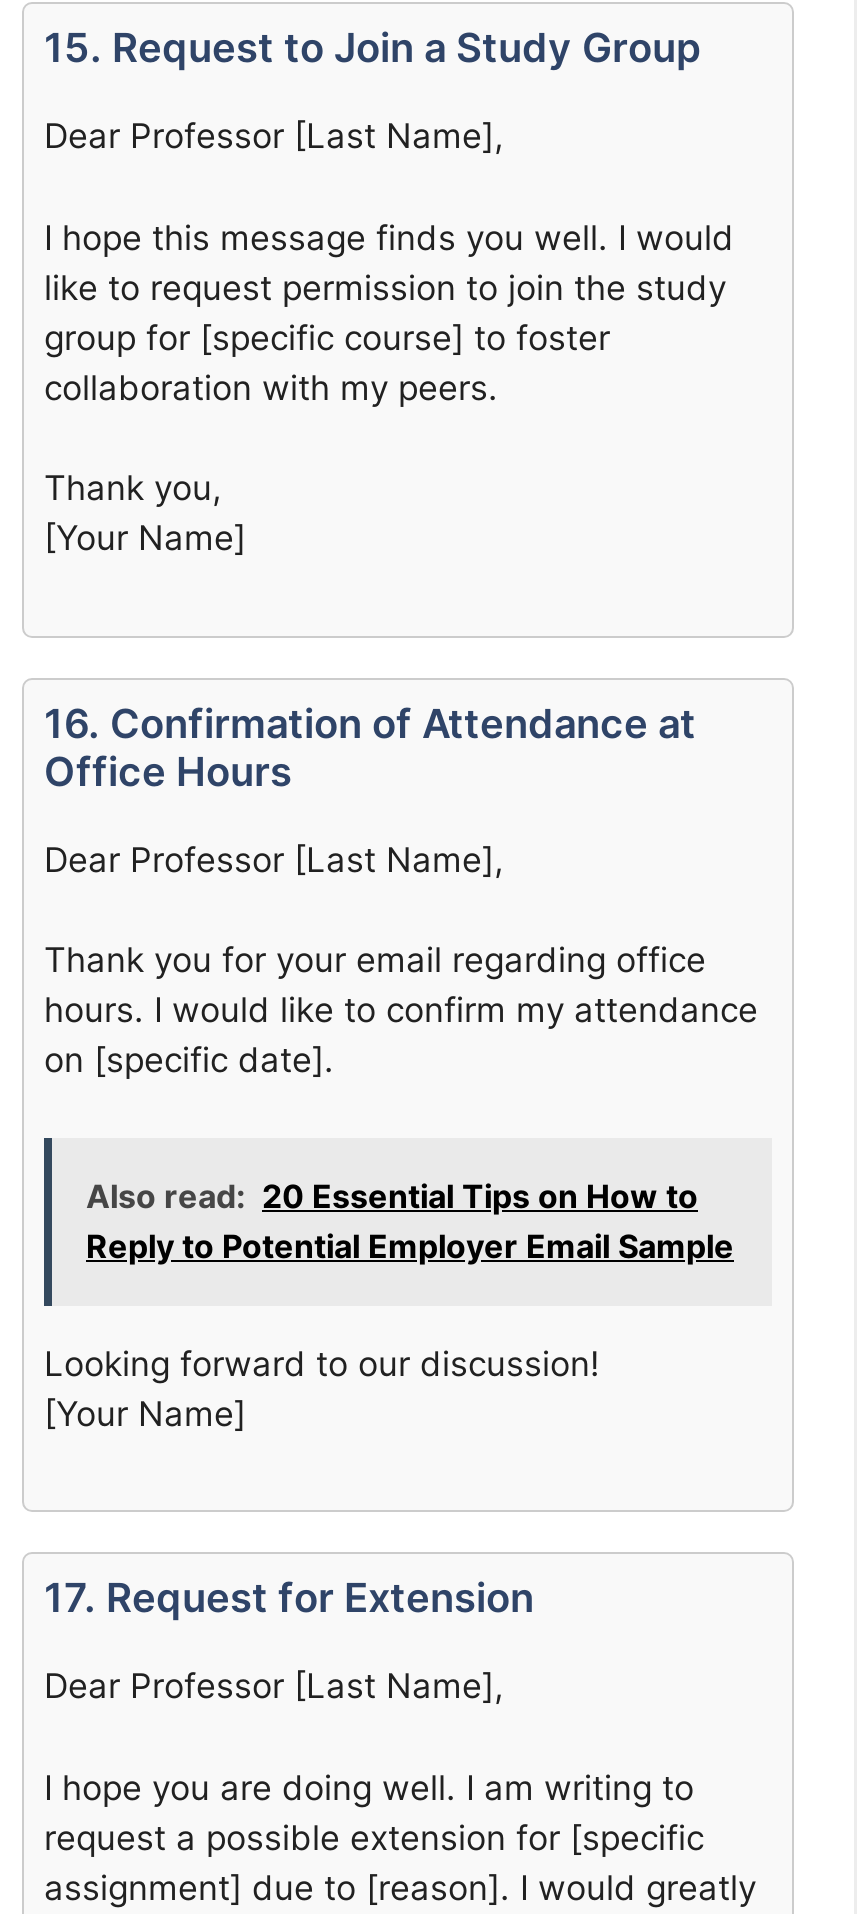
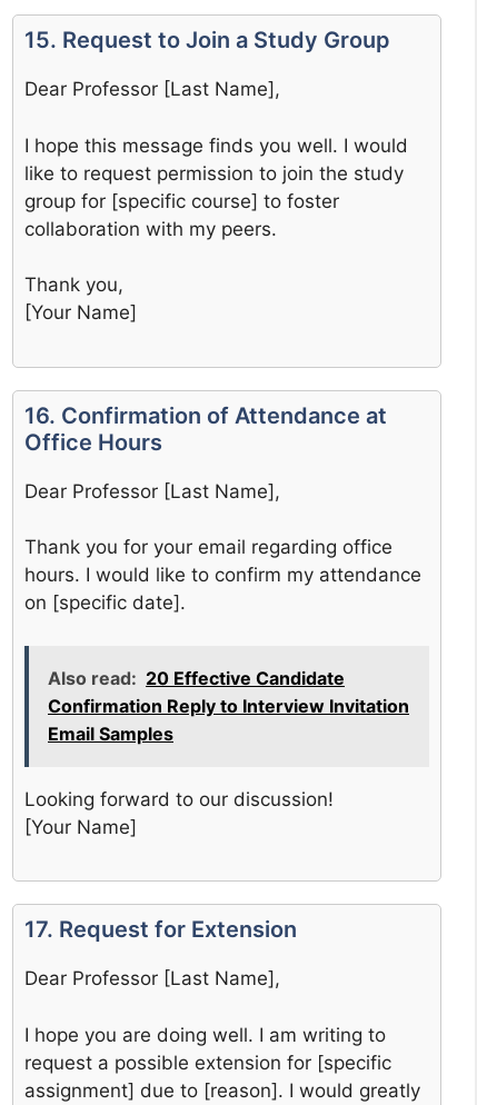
- Also read: 20 Essential Tips on How to
- Reply to Potential Employer Email Sample
+ Also read: 20 Effective Candidate
+ Confirmation Reply to Interview Invitation
+ Email Samples
